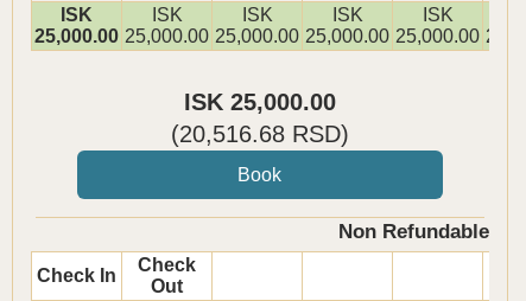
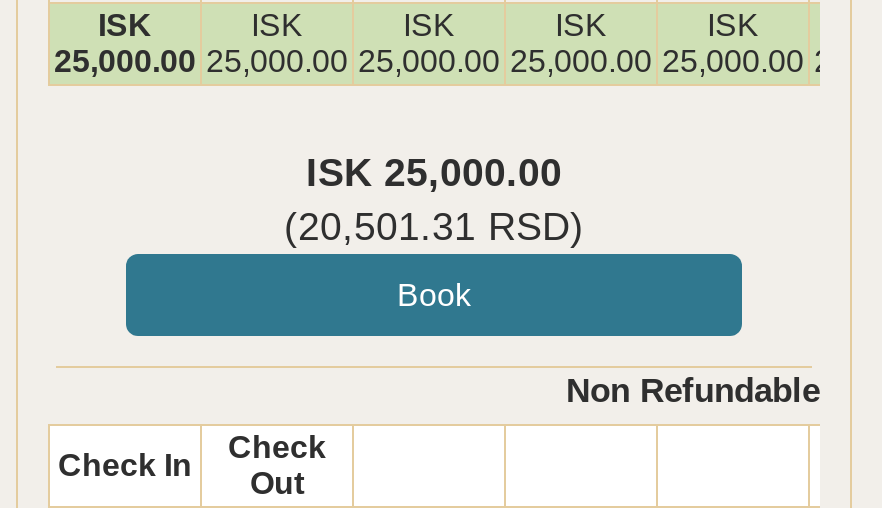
- (20,516.68 RSD)
+ (20,501.31 RSD)
